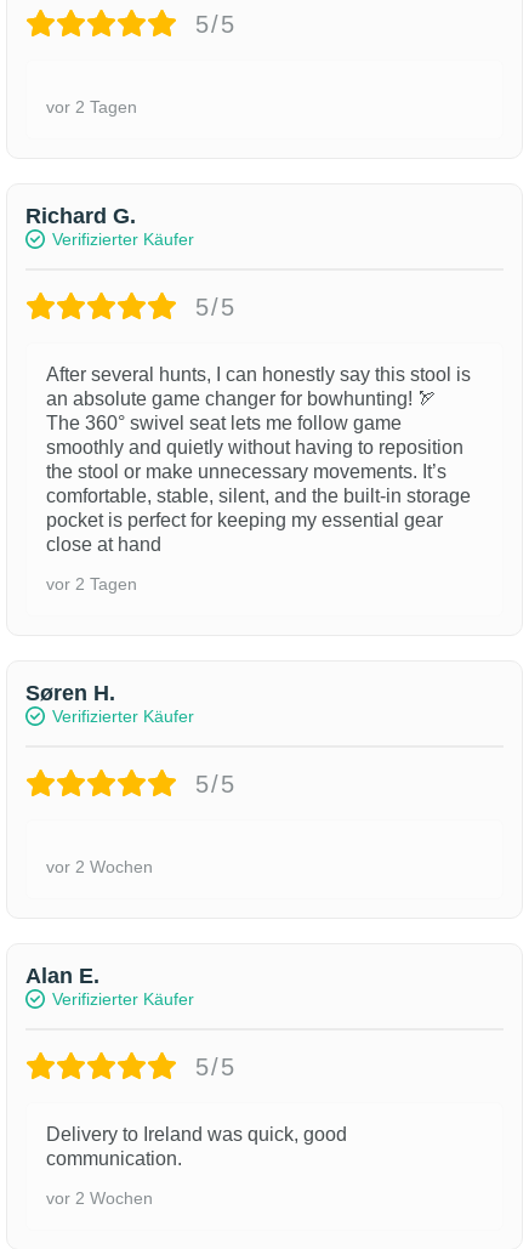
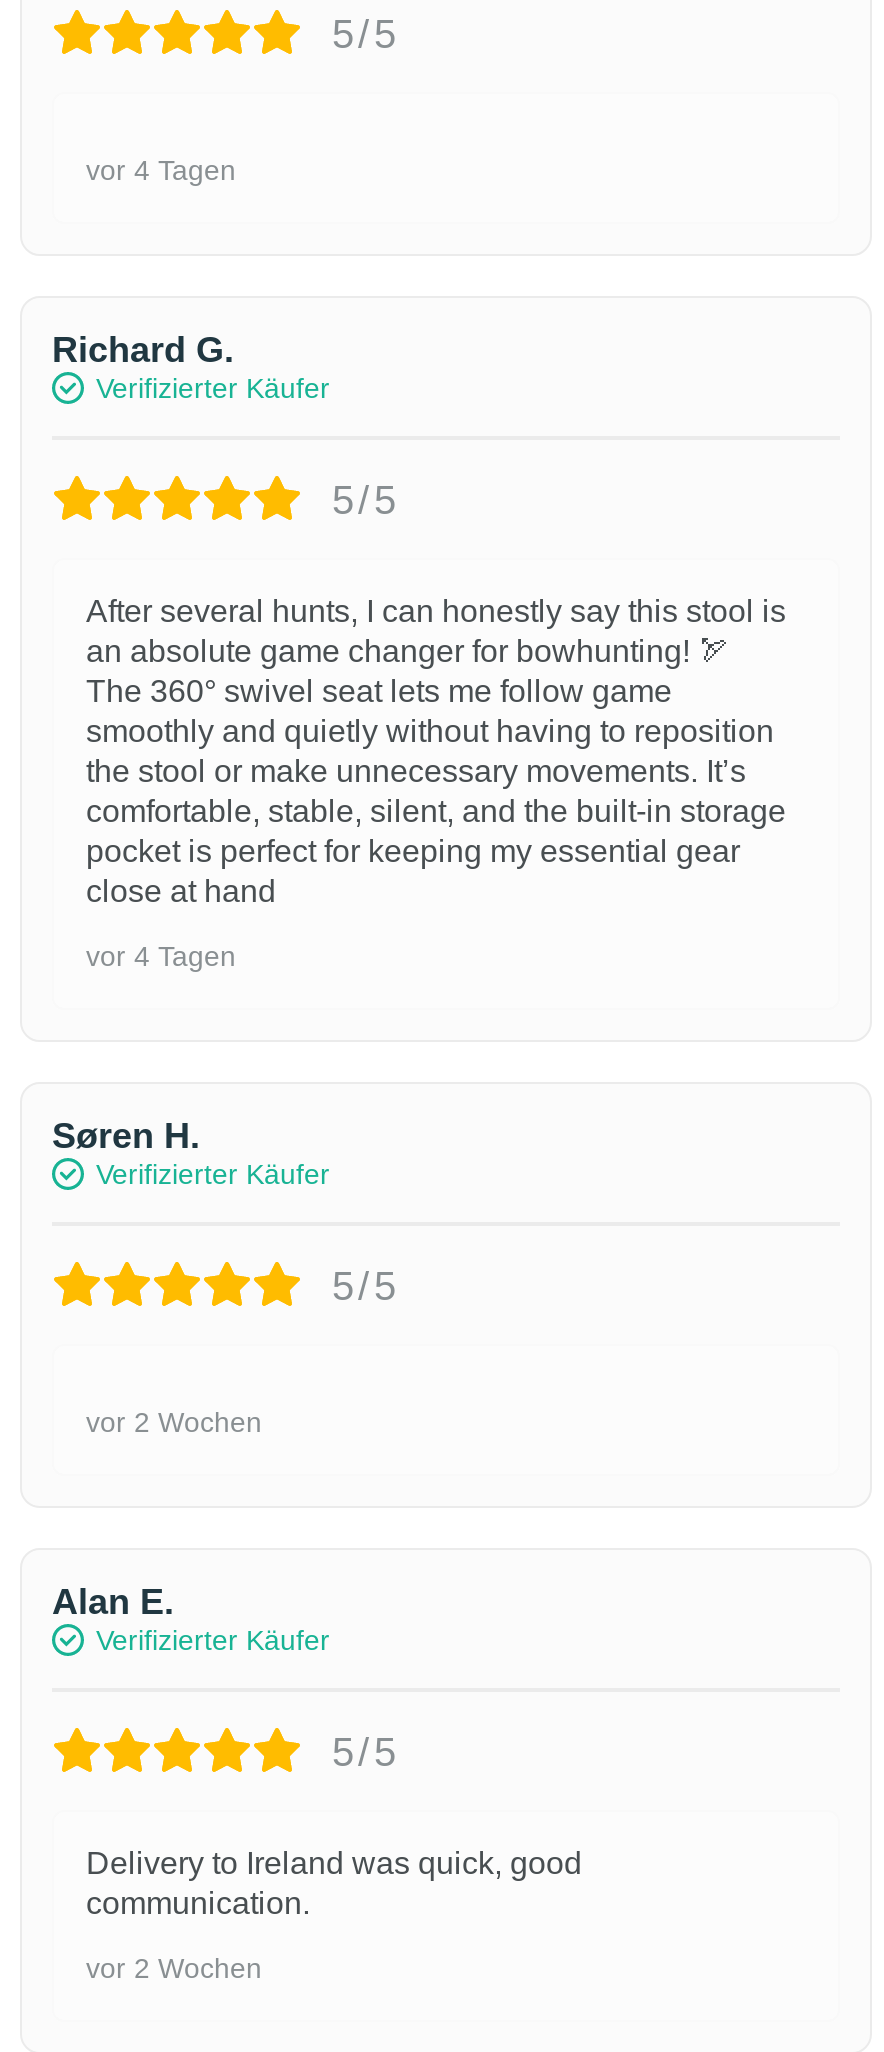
- vor 2 Tagen
+ vor 4 Tagen

- vor 2 Tagen
+ vor 4 Tagen
